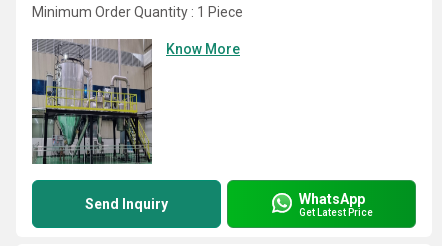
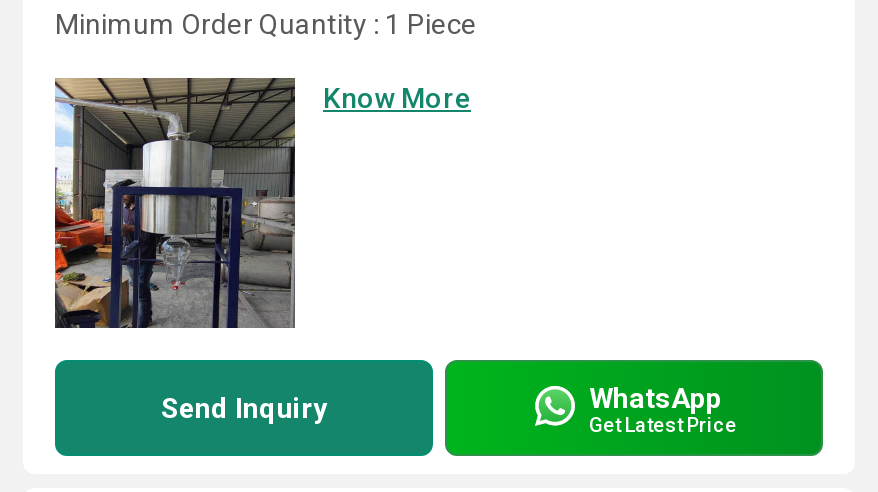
- [image]
+ [image]
